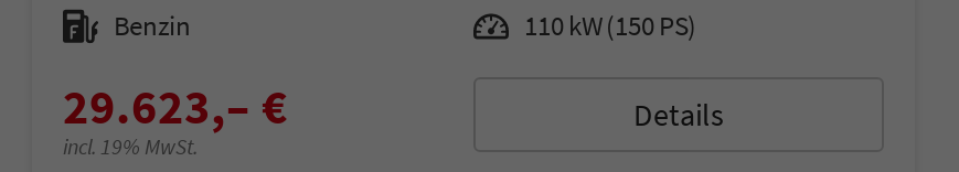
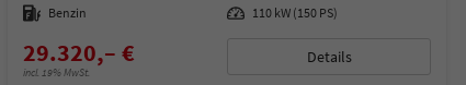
- 29.623,– €
+ 29.320,– €
